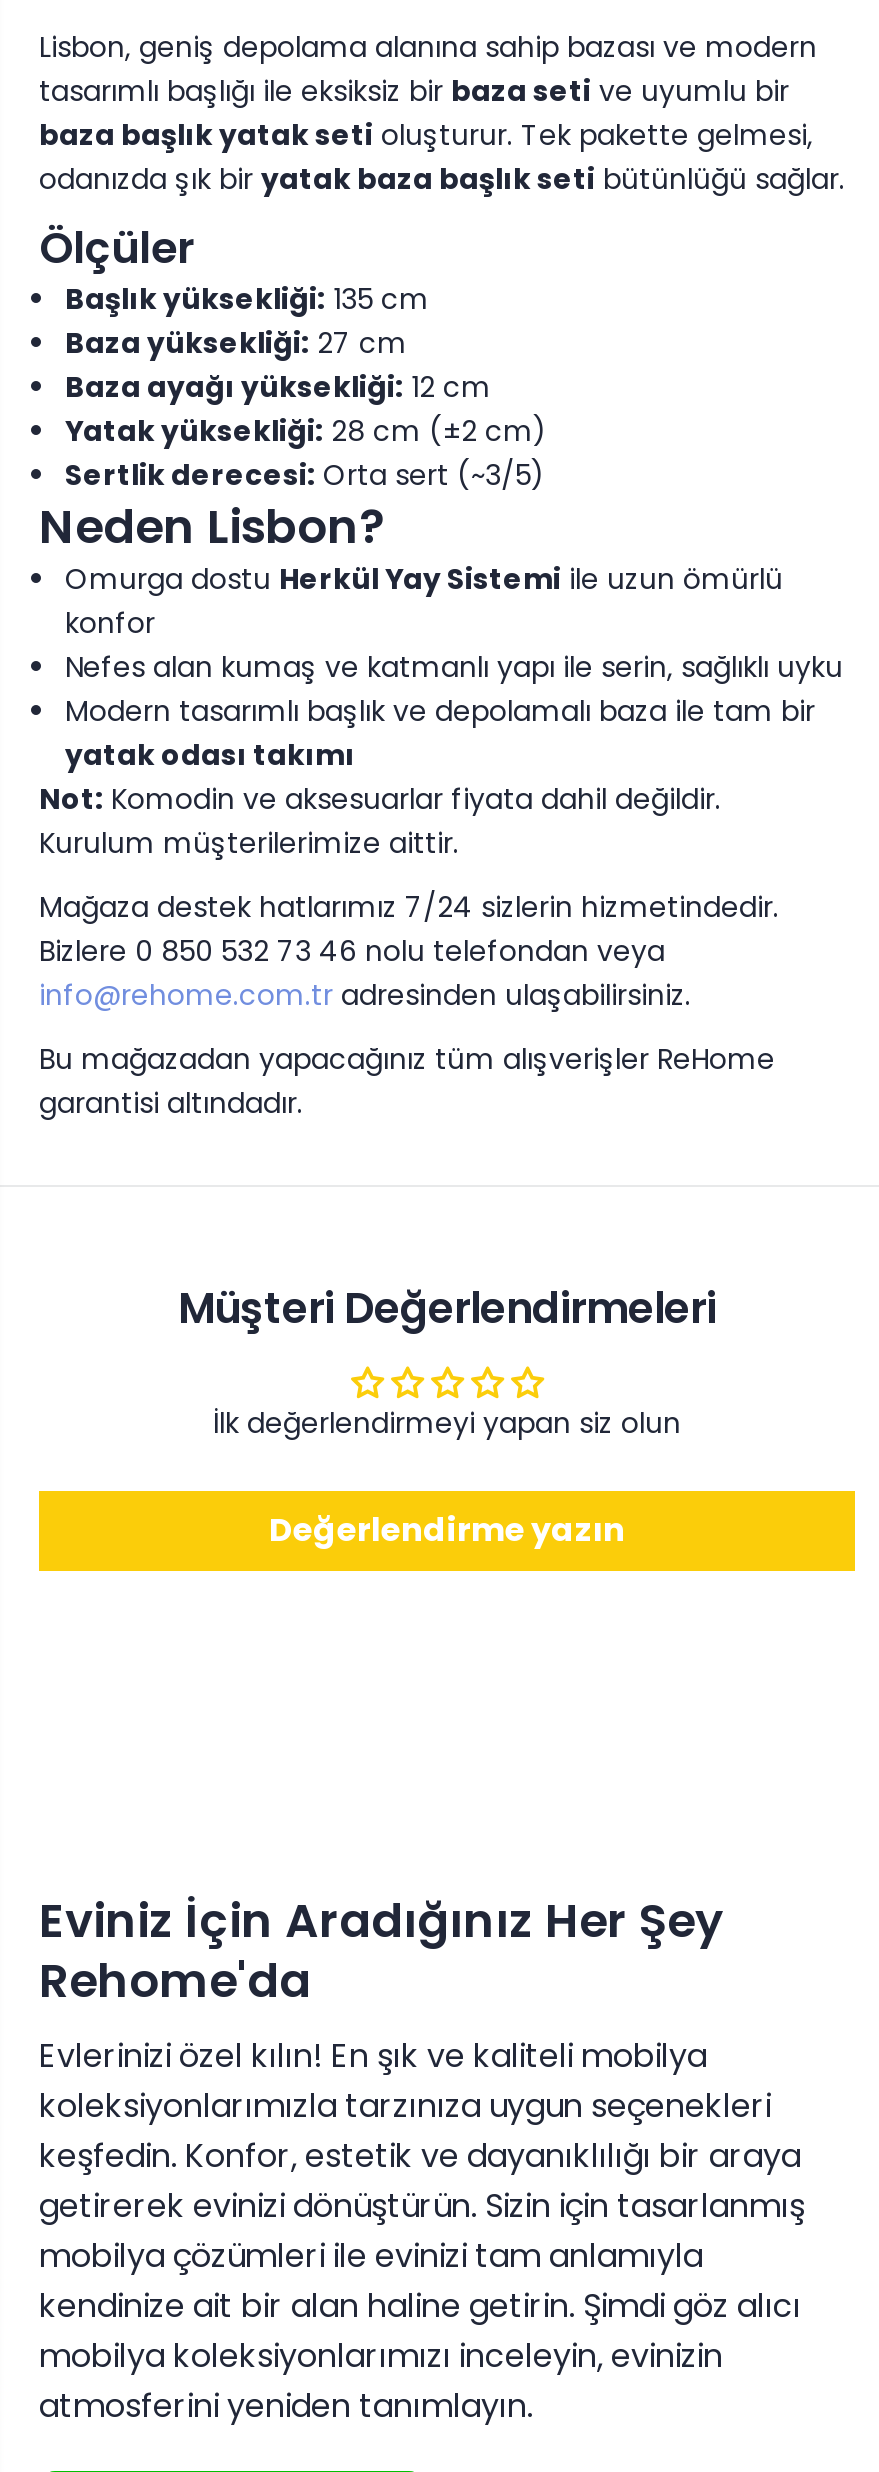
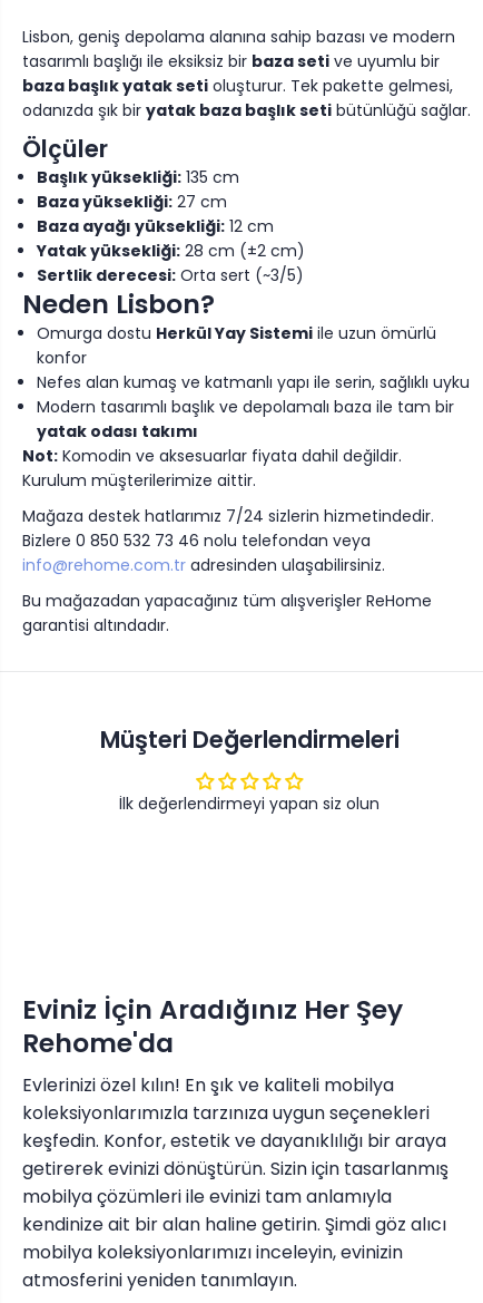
- Değerlendirme yazın
